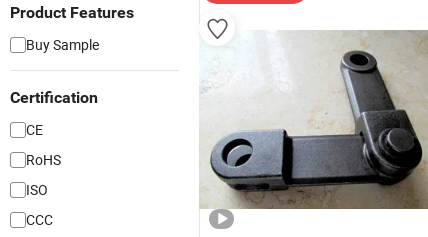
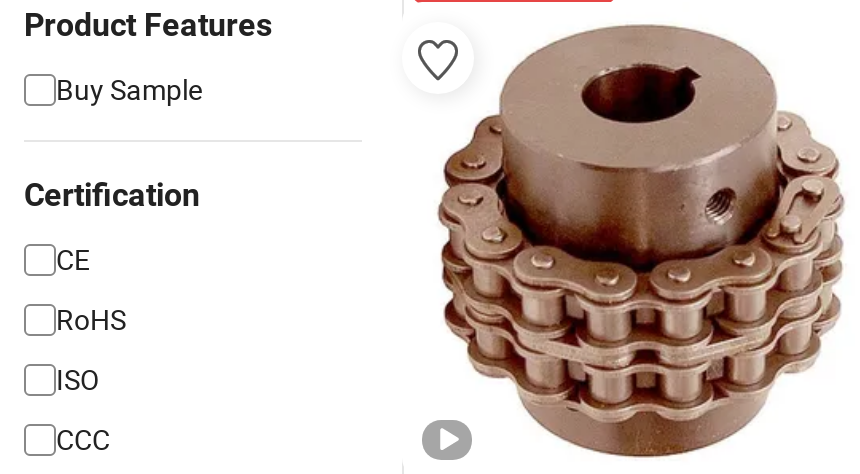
- [image]
+ [image]
